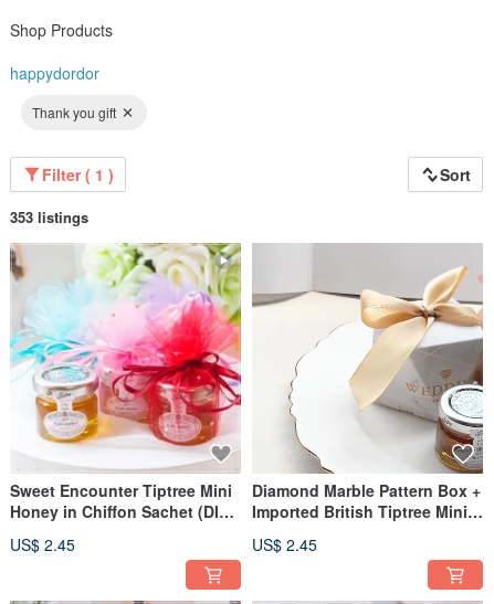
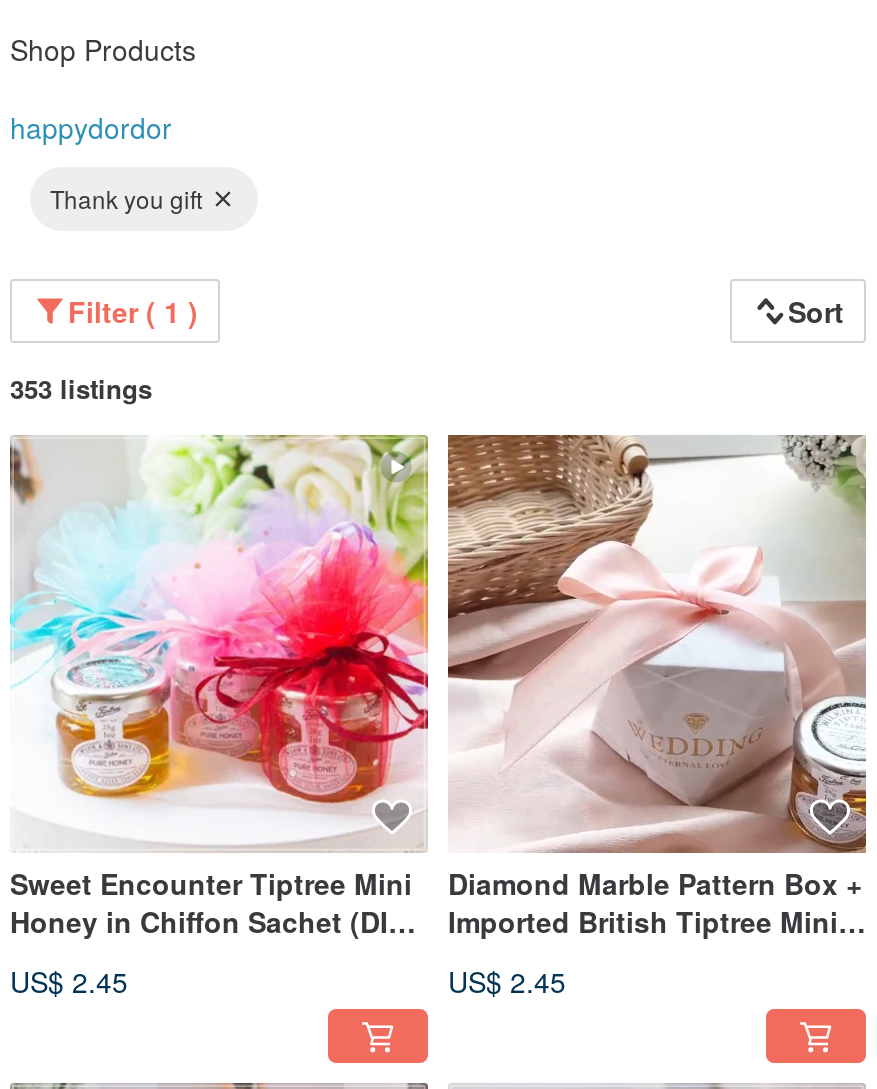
- [image]
+ [image]
